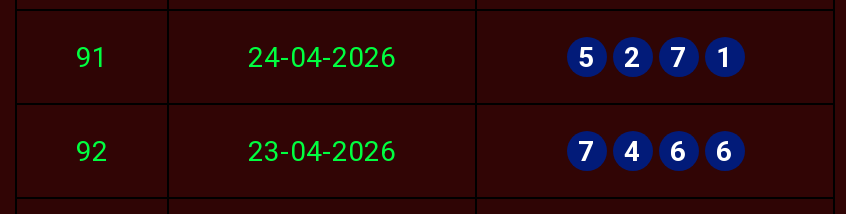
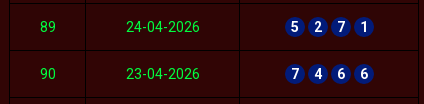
- 91
+ 89

- 92
+ 90
